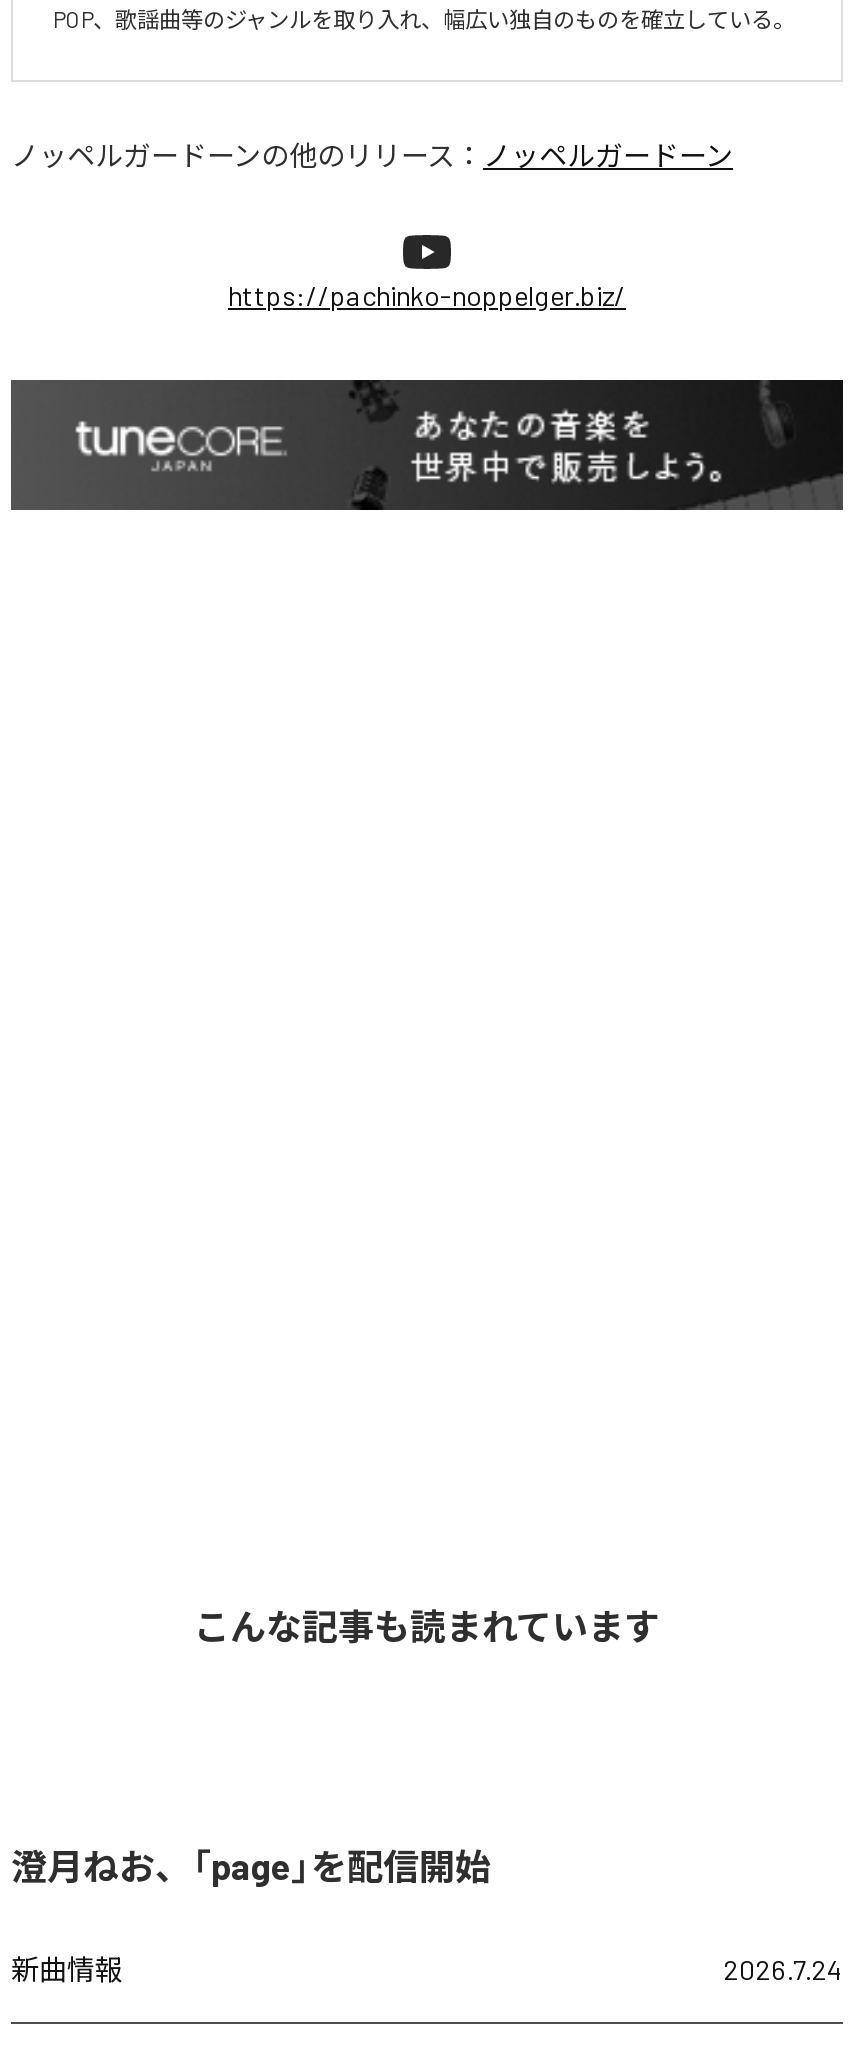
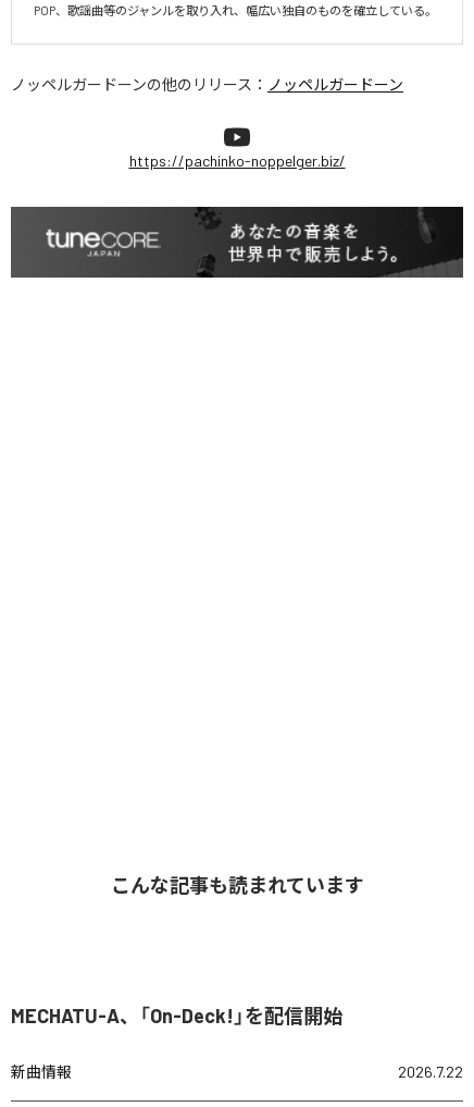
- 澄月ねお、「page」を配信開始
+ MECHATU-A、「On-Deck!」を配信開始

- 2026.7.24
+ 2026.7.22
